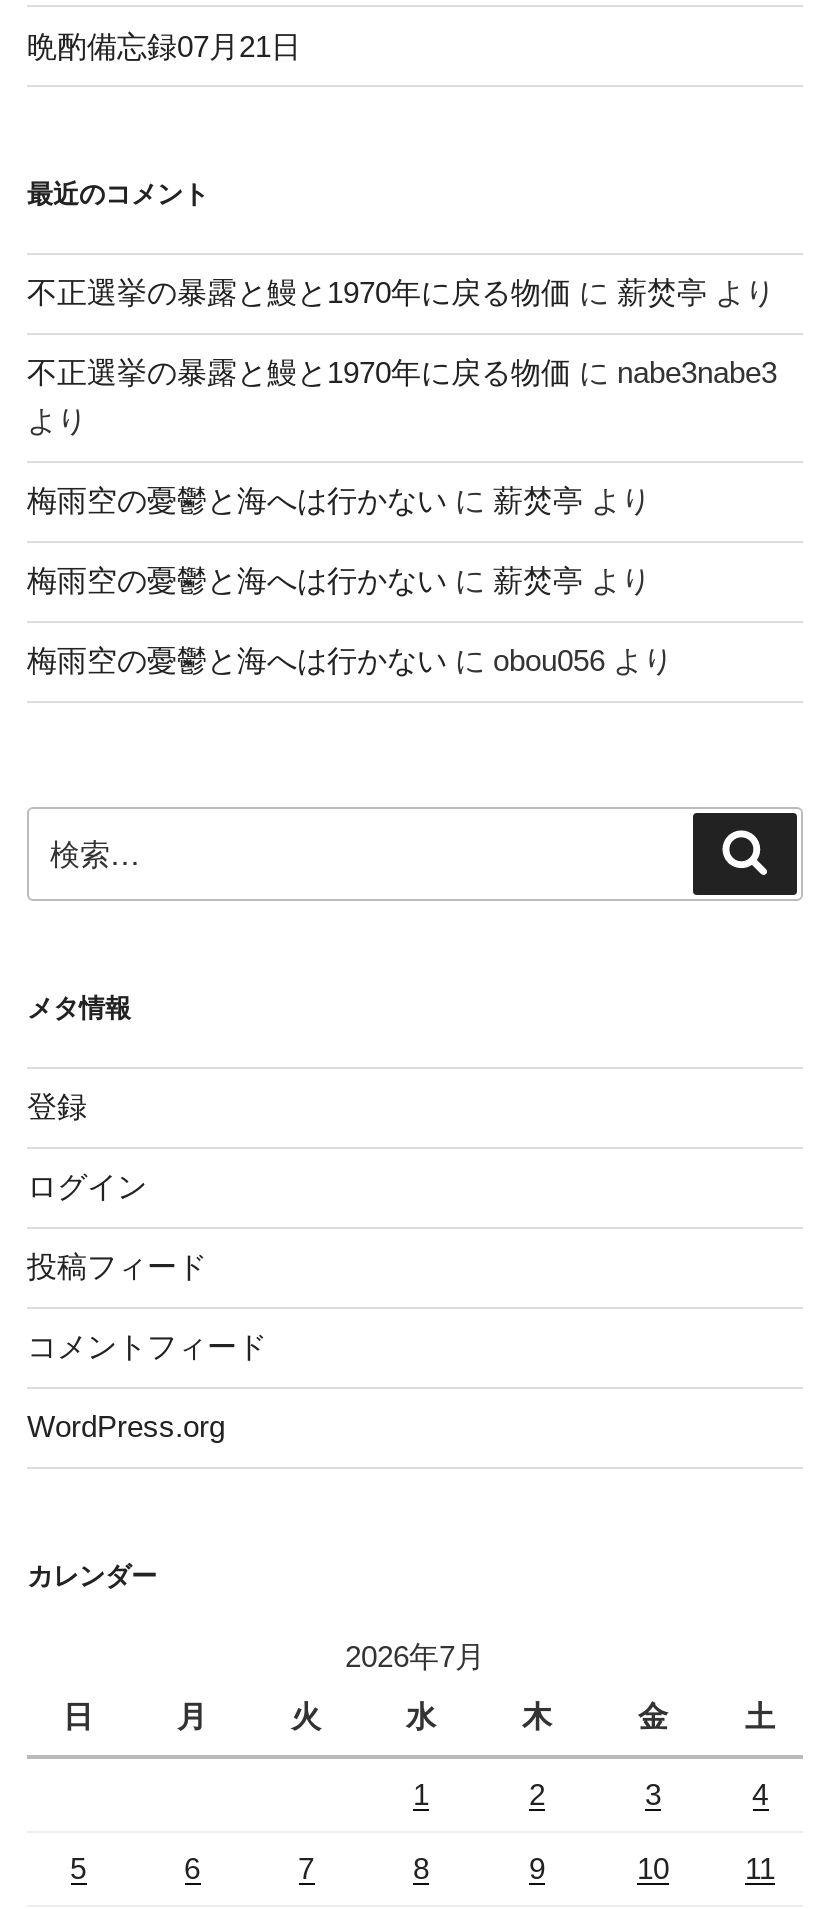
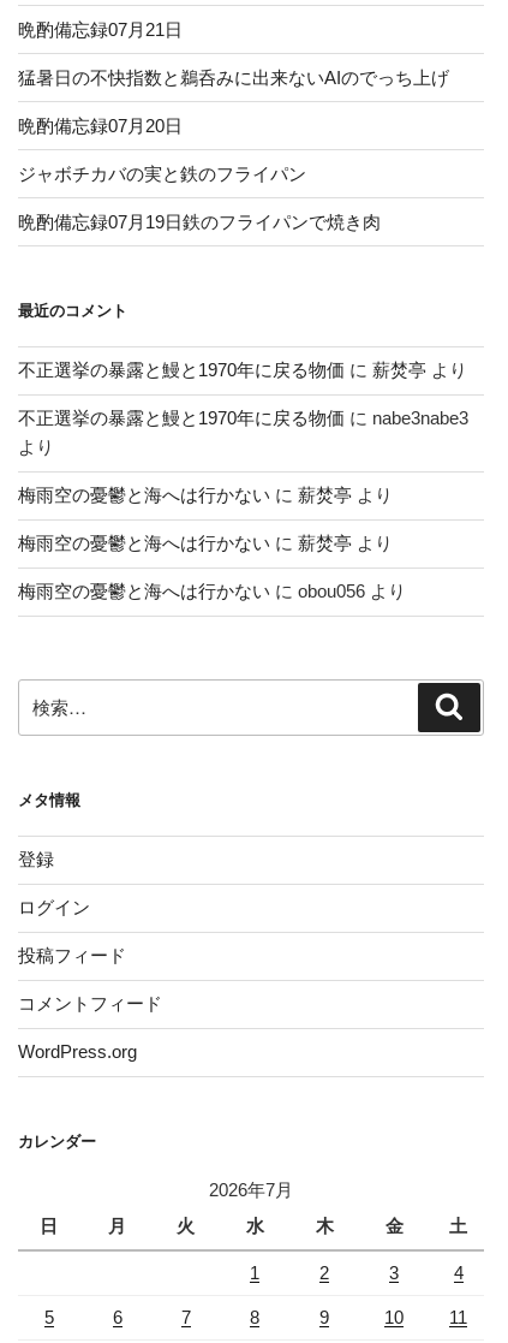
+ 猛暑日の不快指数と鵜呑みに出来ないAIのでっち上げ
+ 晩酌備忘録07月20日
+ ジャボチカバの実と鉄のフライパン
+ 晩酌備忘録07月19日鉄のフライパンで焼き肉
